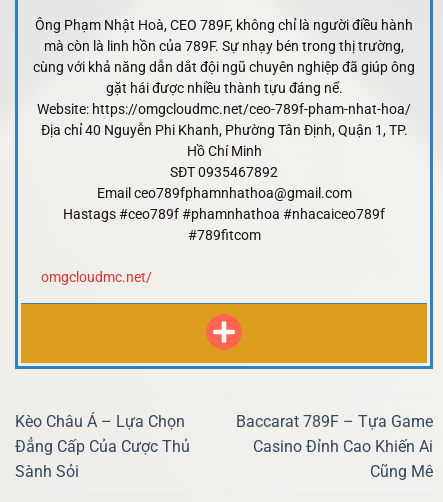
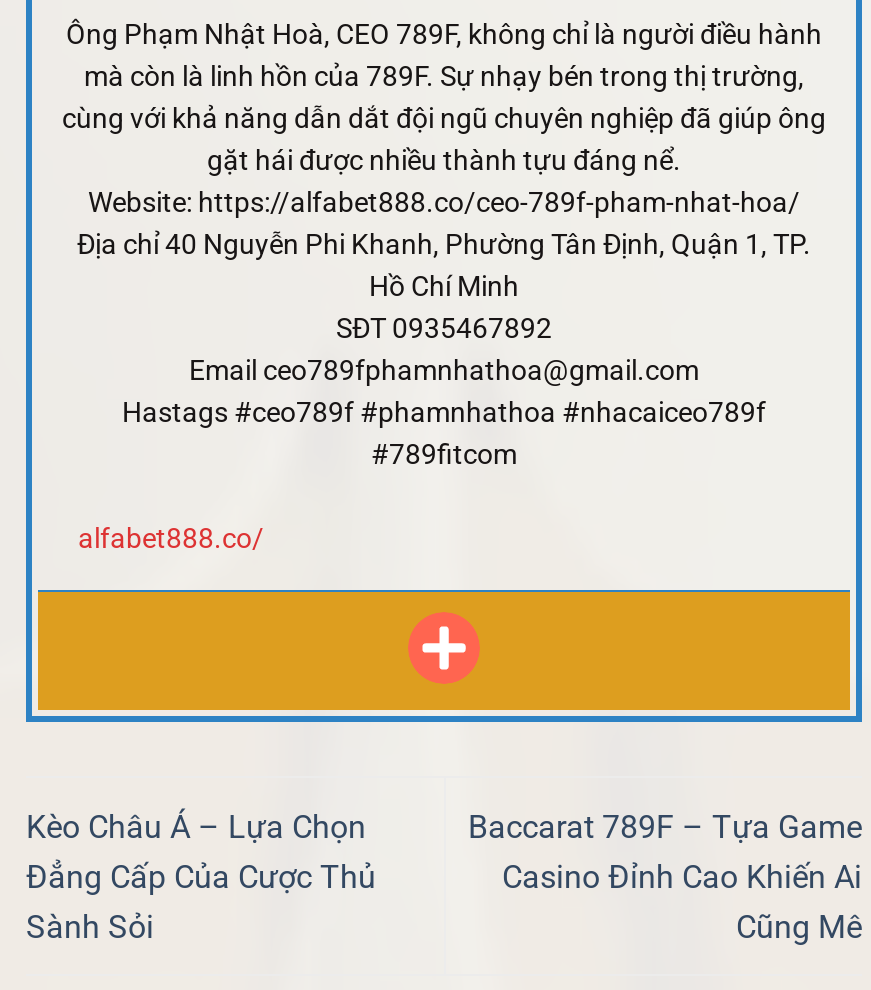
- Website: https://omgcloudmc.net/ceo-789f-pham-nhat-hoa/
+ Website: https://alfabet888.co/ceo-789f-pham-nhat-hoa/

- omgcloudmc.net/
+ alfabet888.co/
